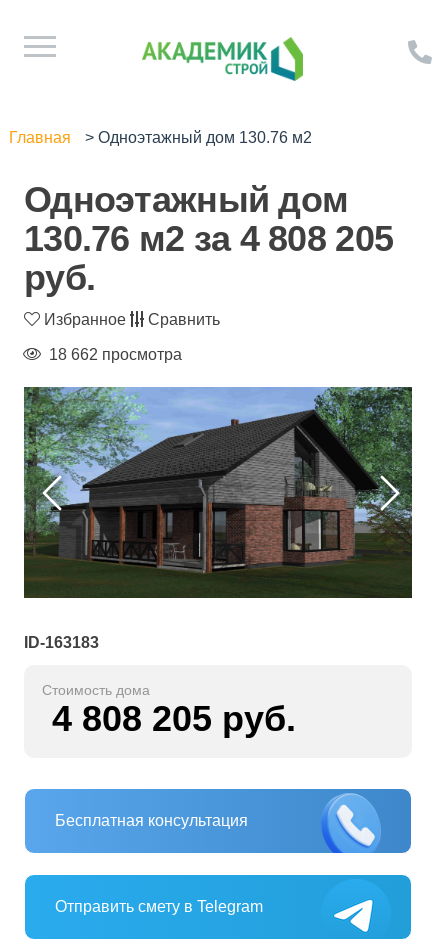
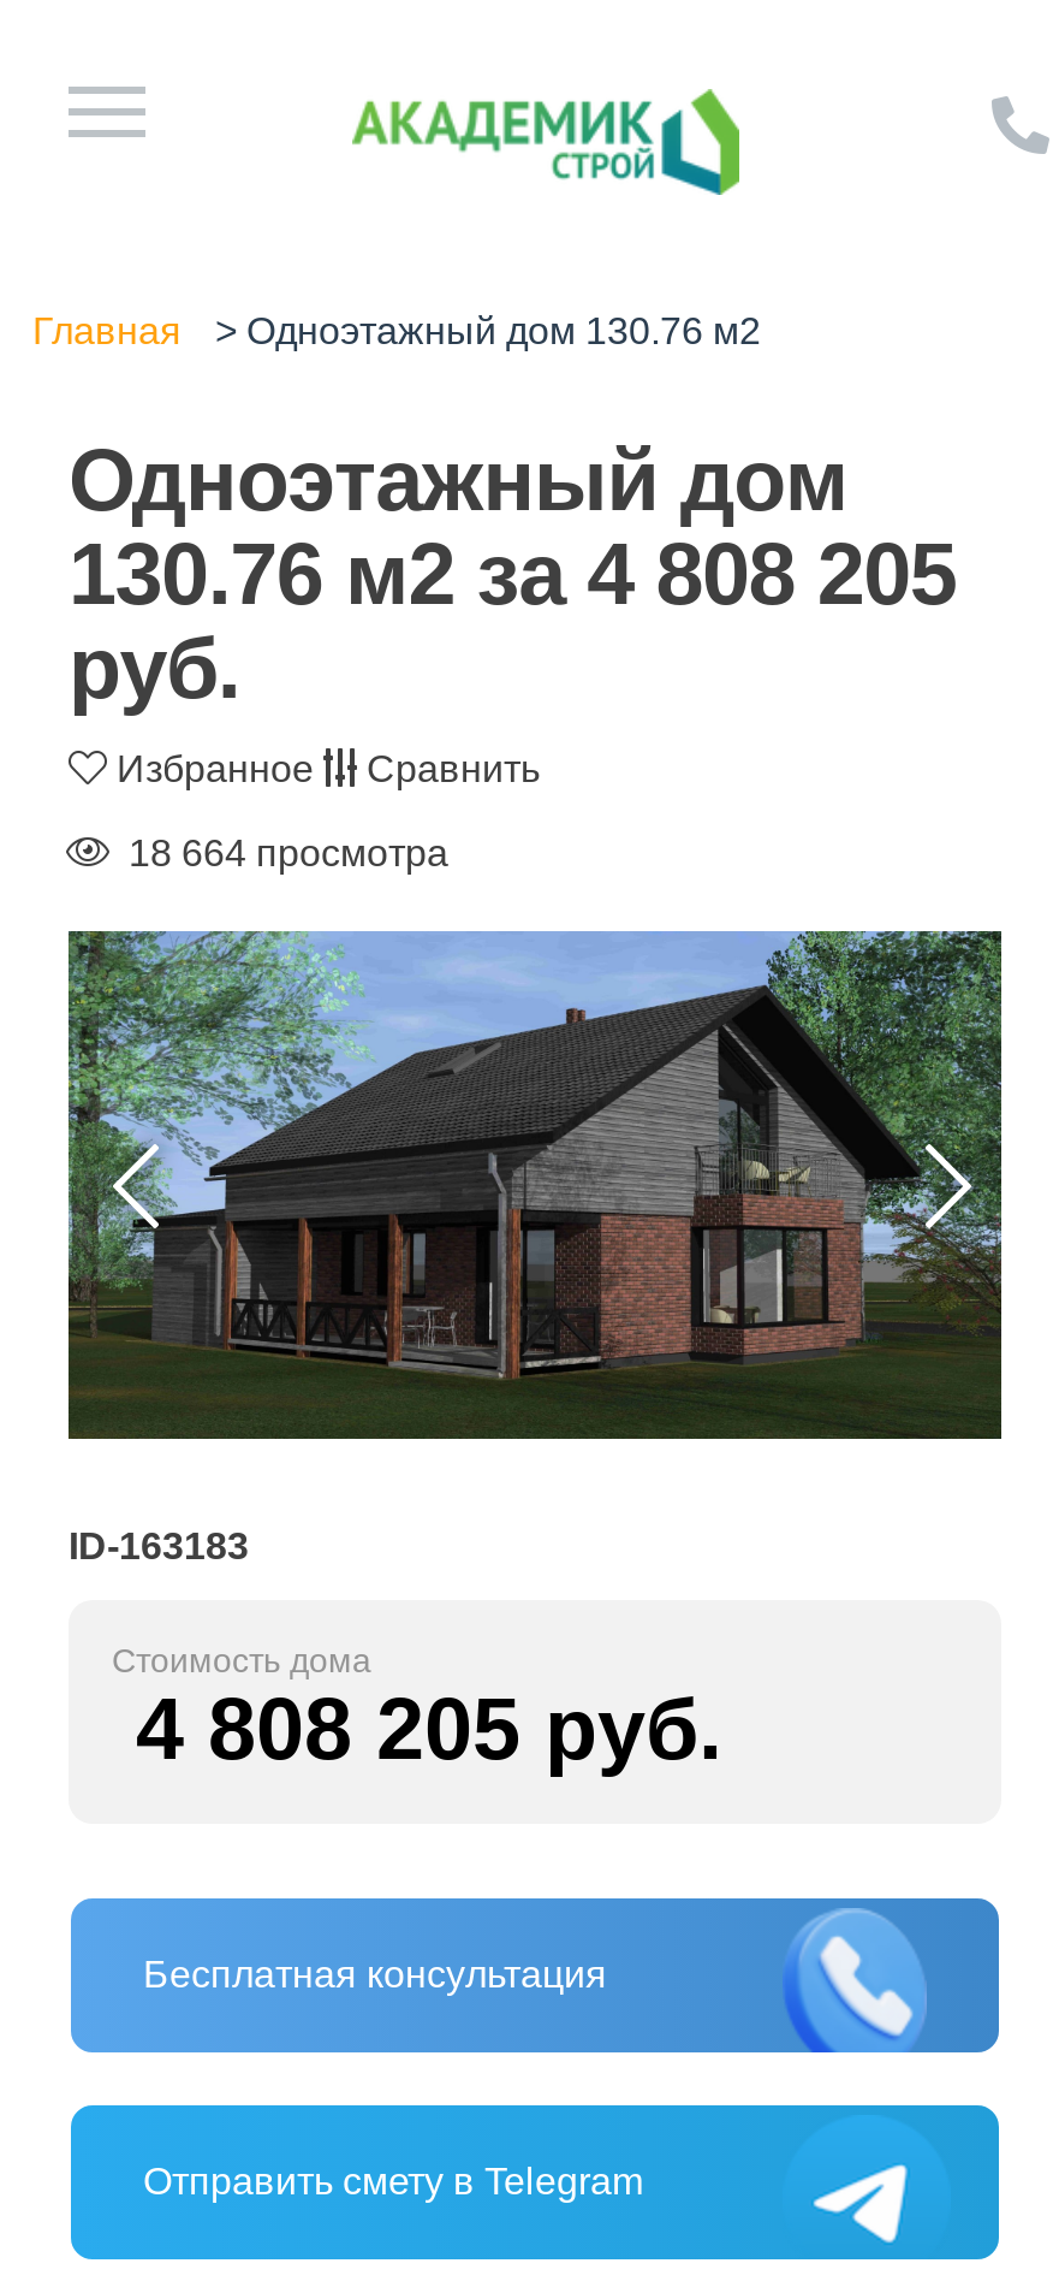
- 18 662 просмотра
+ 18 664 просмотра
